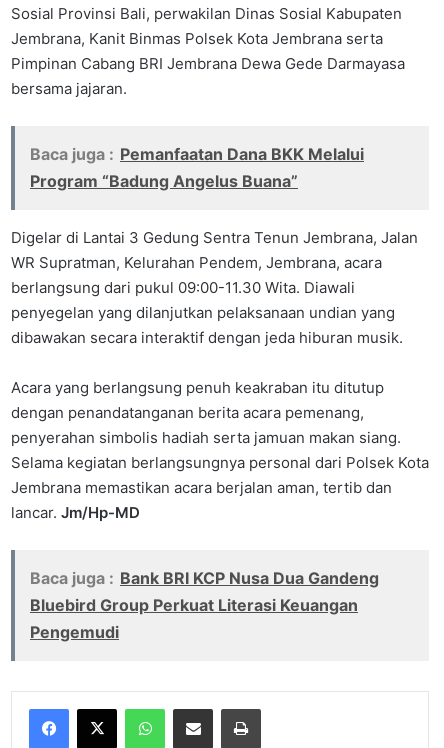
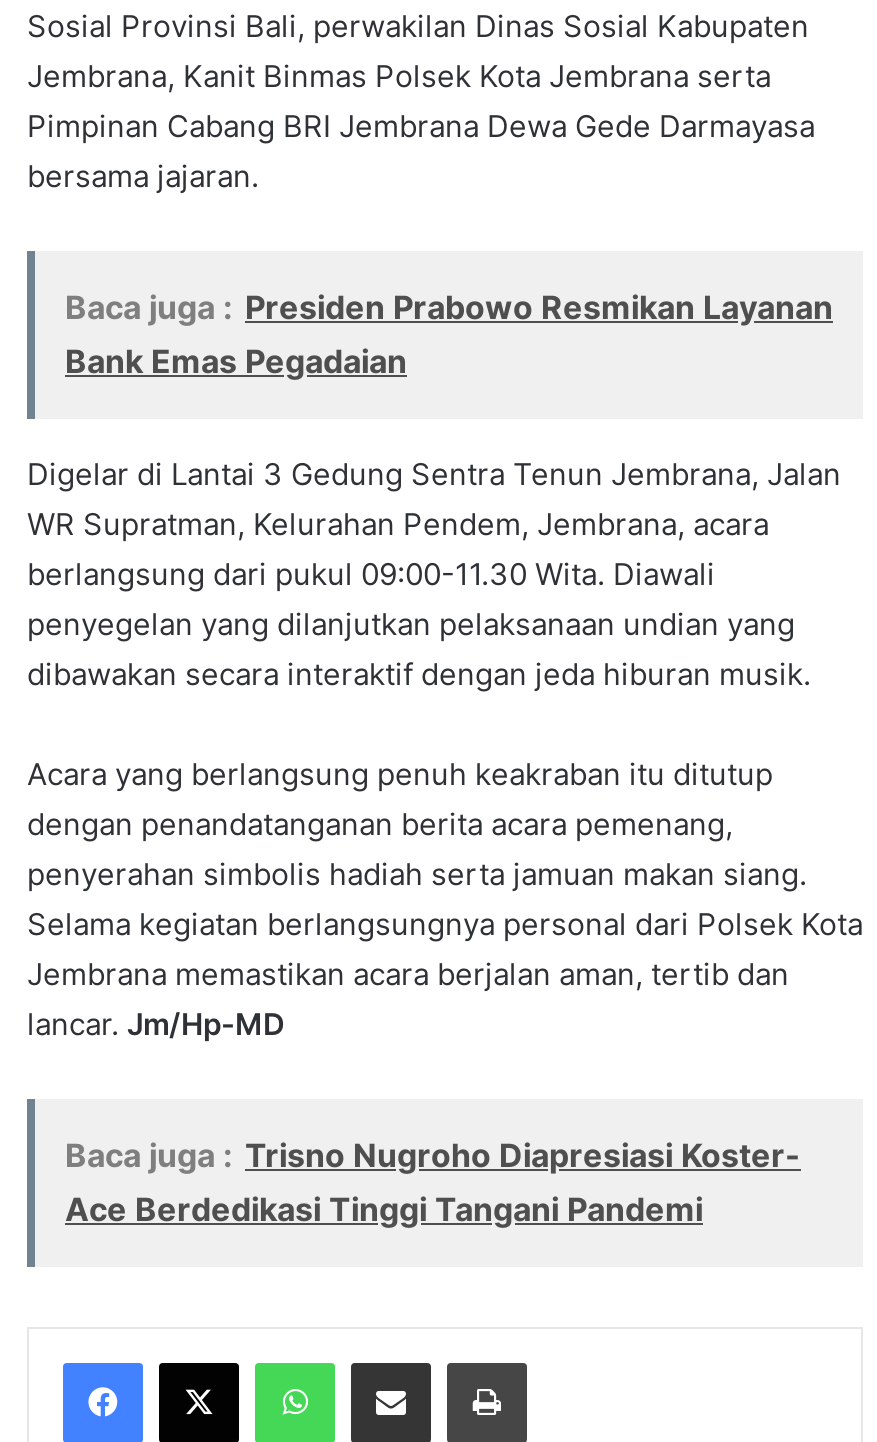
- Baca juga : Pemanfaatan Dana BKK Melalui
- Program “Badung Angelus Buana”
+ Baca juga : Presiden Prabowo Resmikan Layanan
+ Bank Emas Pegadaian

- Baca juga : Bank BRI KCP Nusa Dua Gandeng
- Bluebird Group Perkuat Literasi Keuangan
- Pengemudi
+ Baca juga : Trisno Nugroho Diapresiasi Koster-
+ Ace Berdedikasi Tinggi Tangani Pandemi
